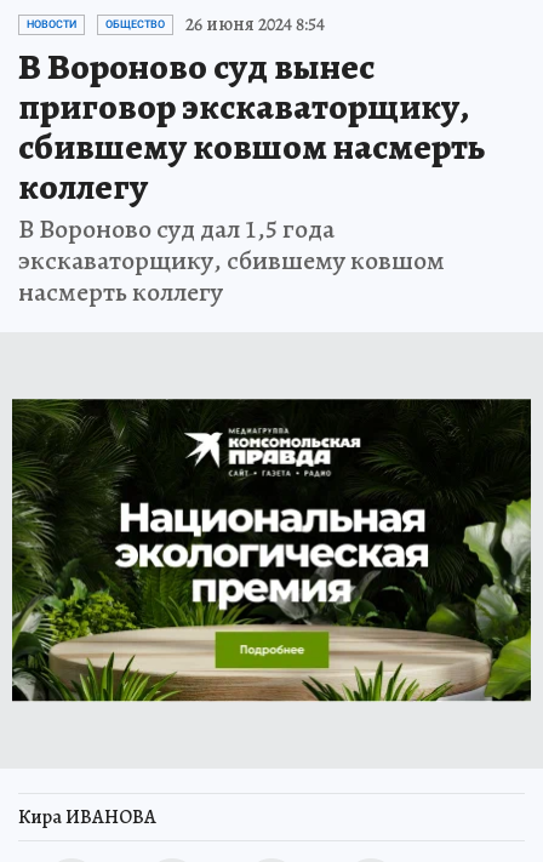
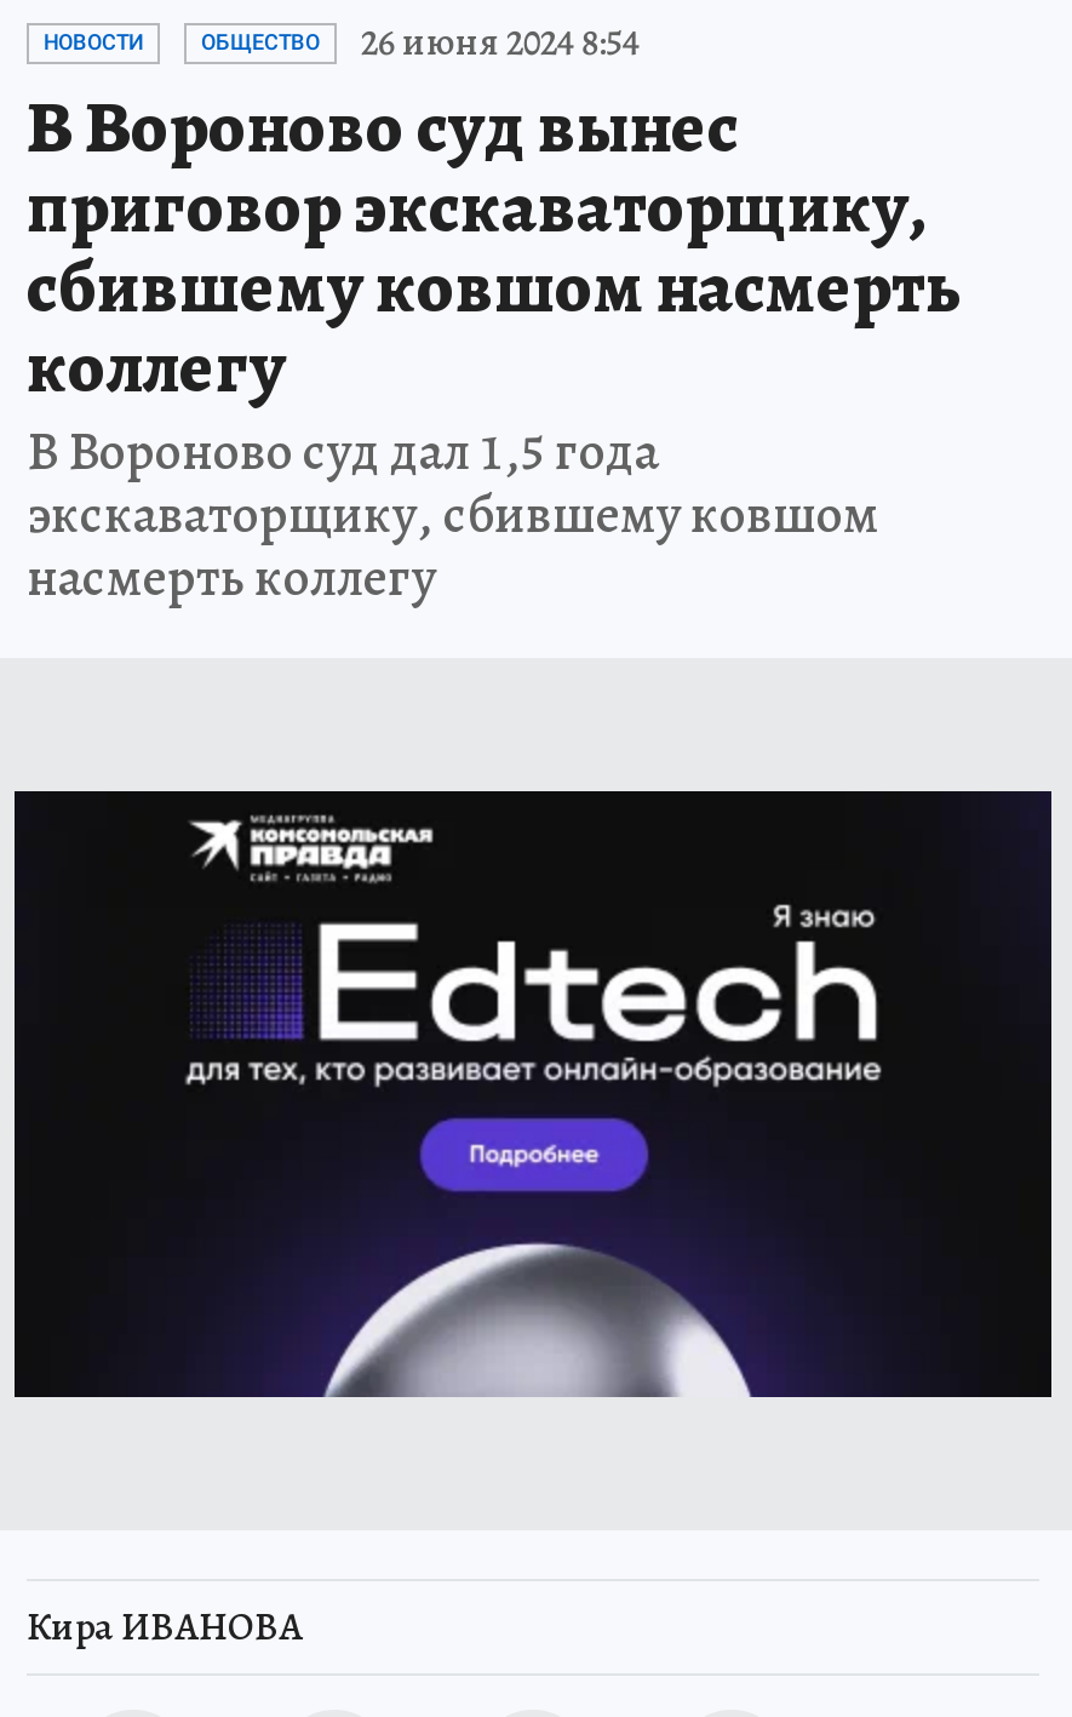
- [image]
+ [image]
